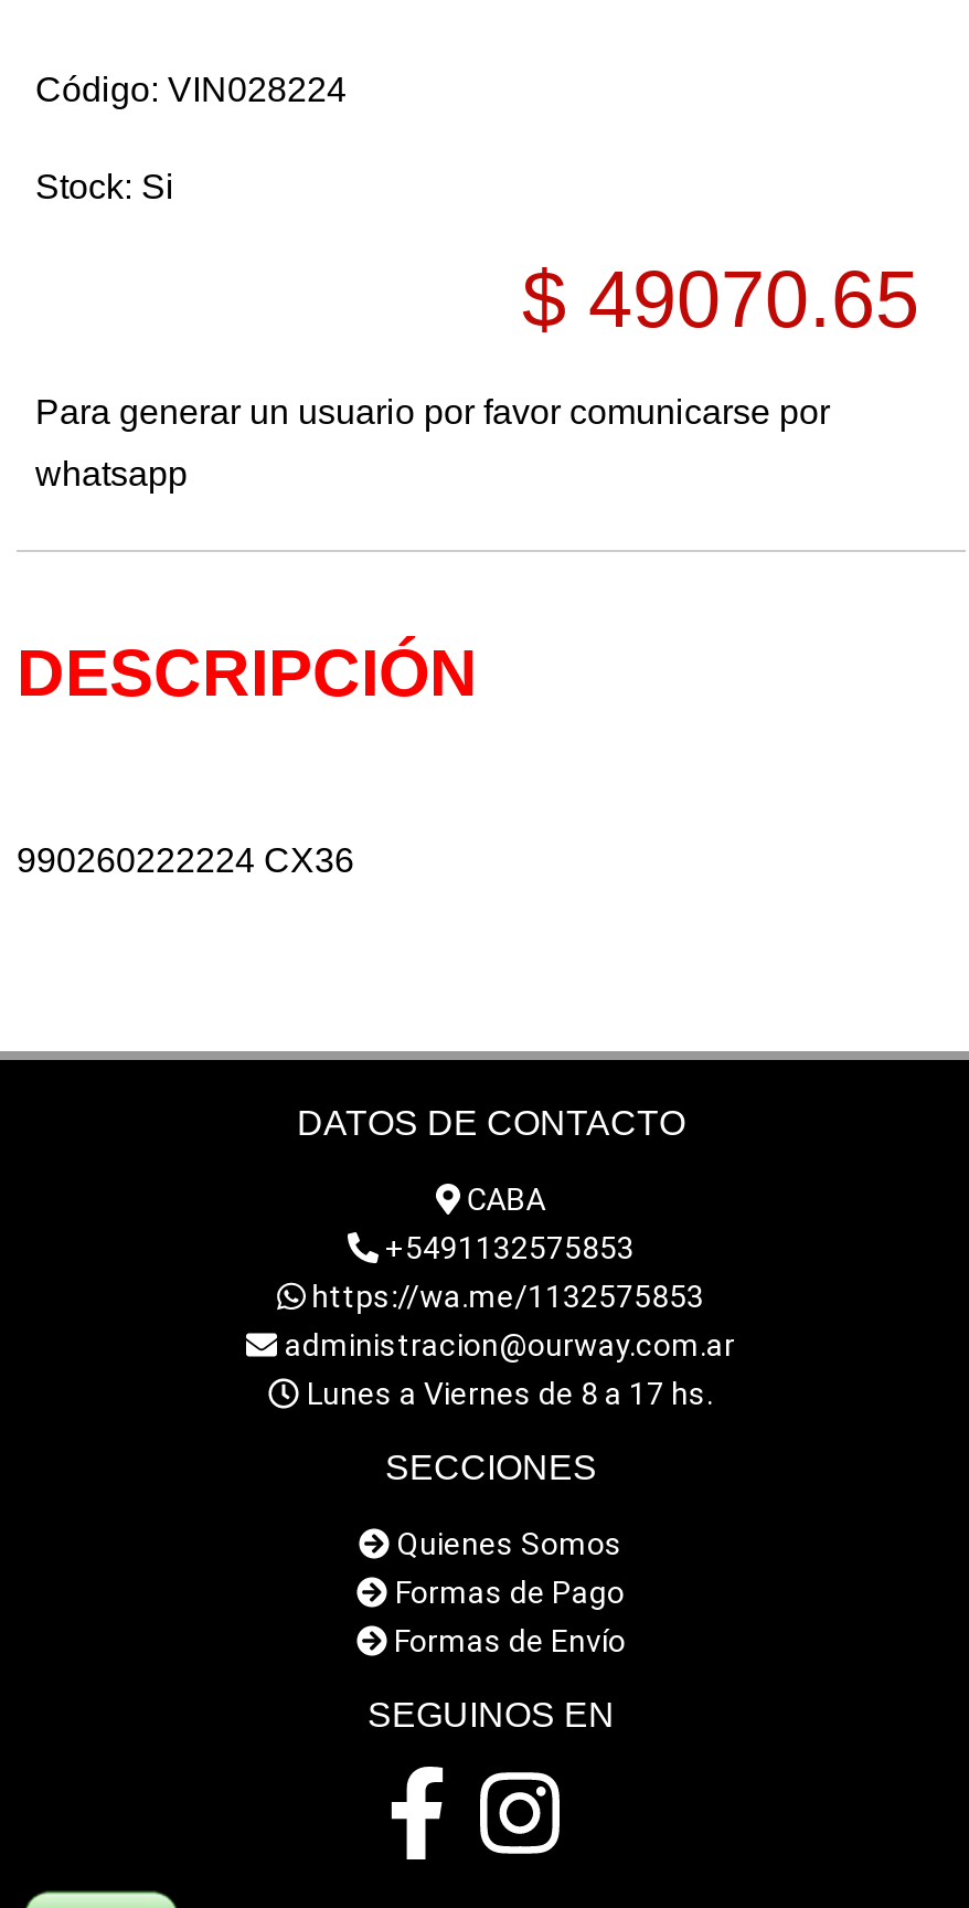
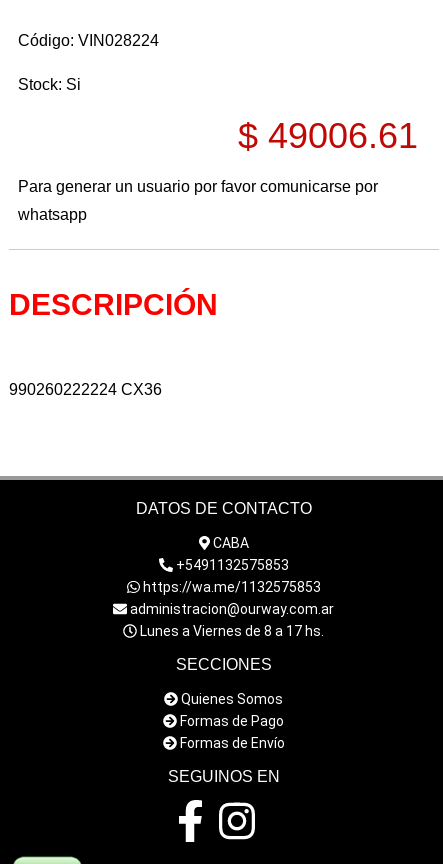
- $ 49070.65
+ $ 49006.61
